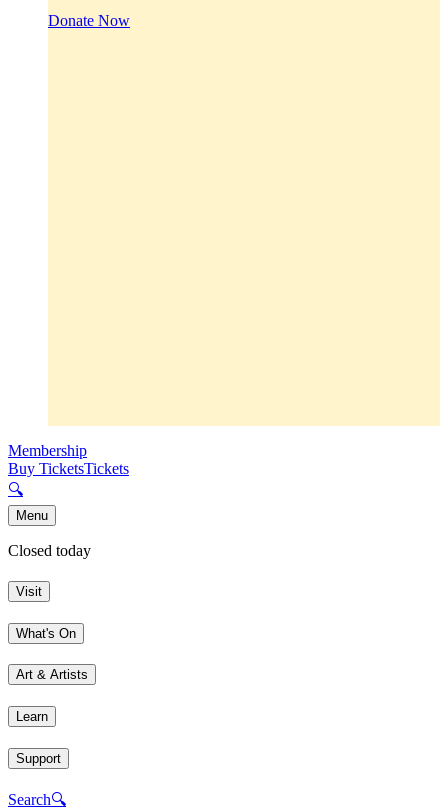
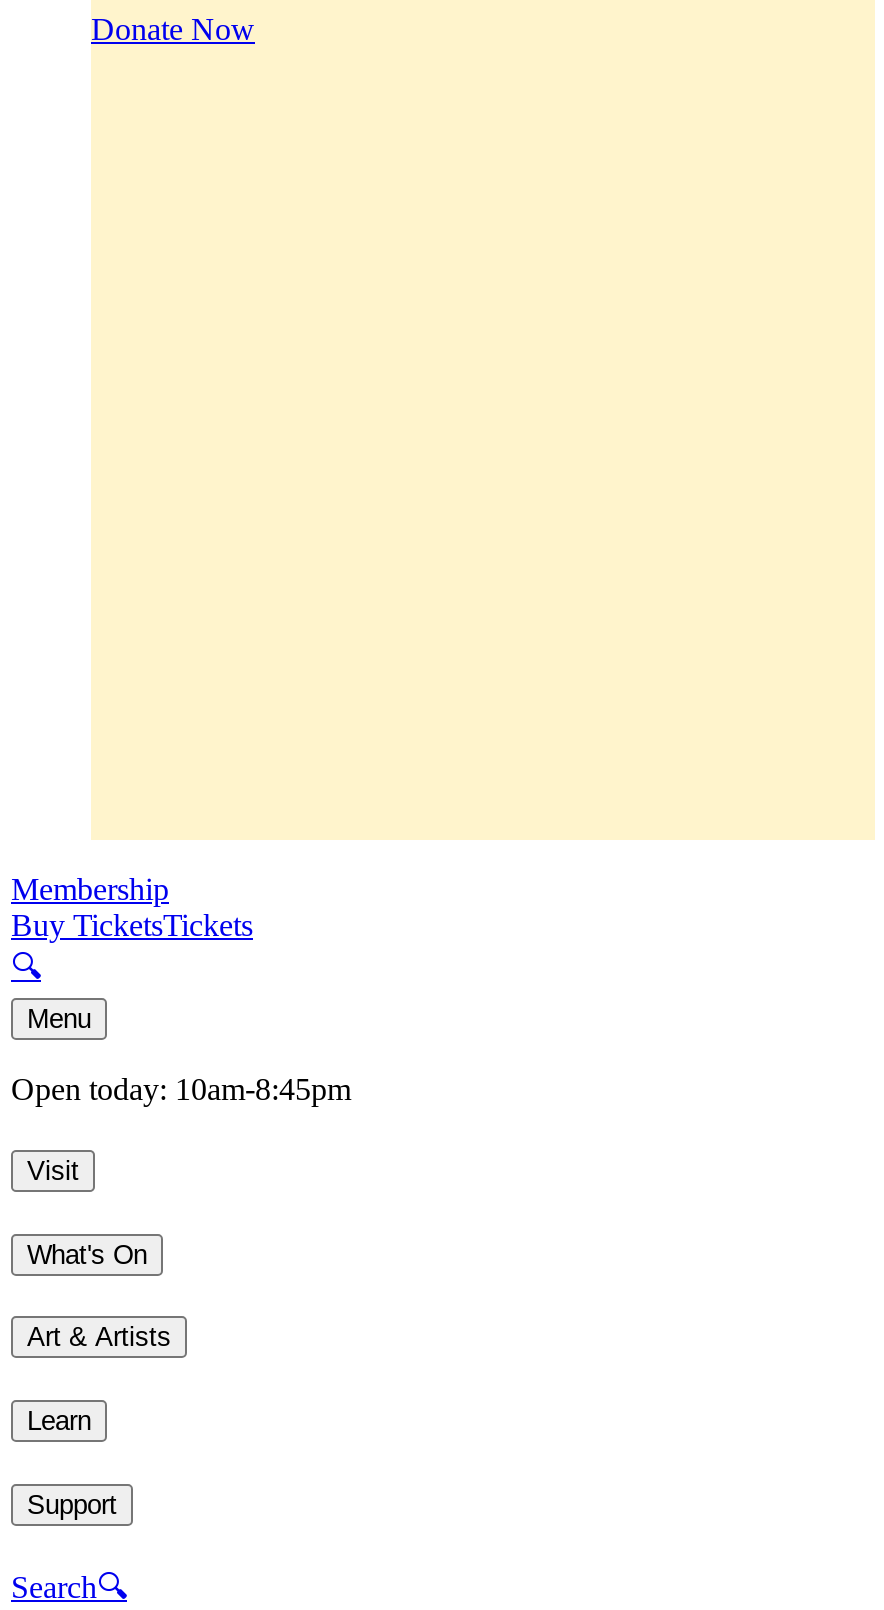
- Closed today
+ Open today: 10am-8:45pm
